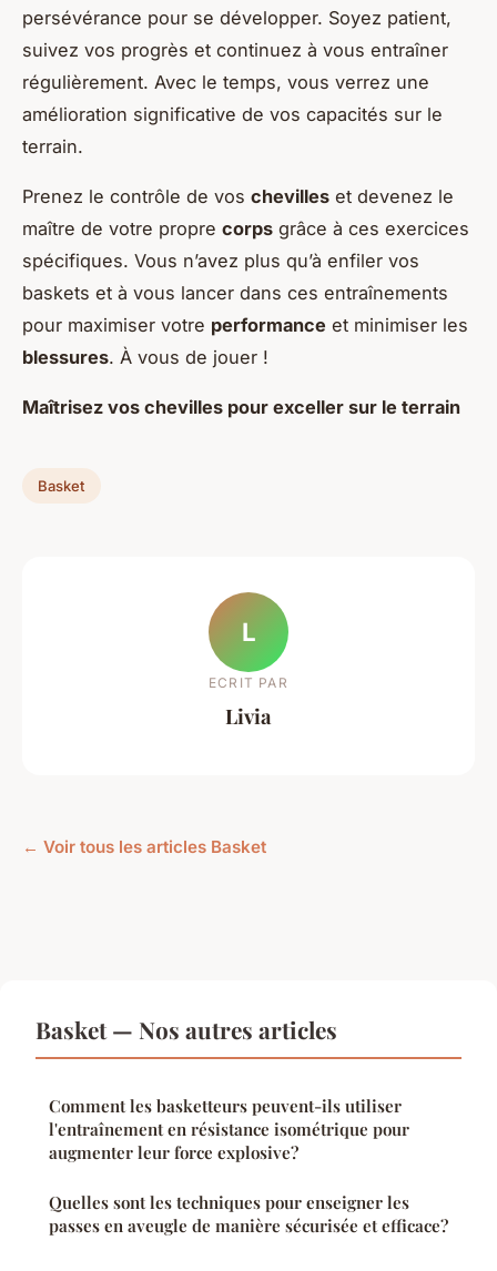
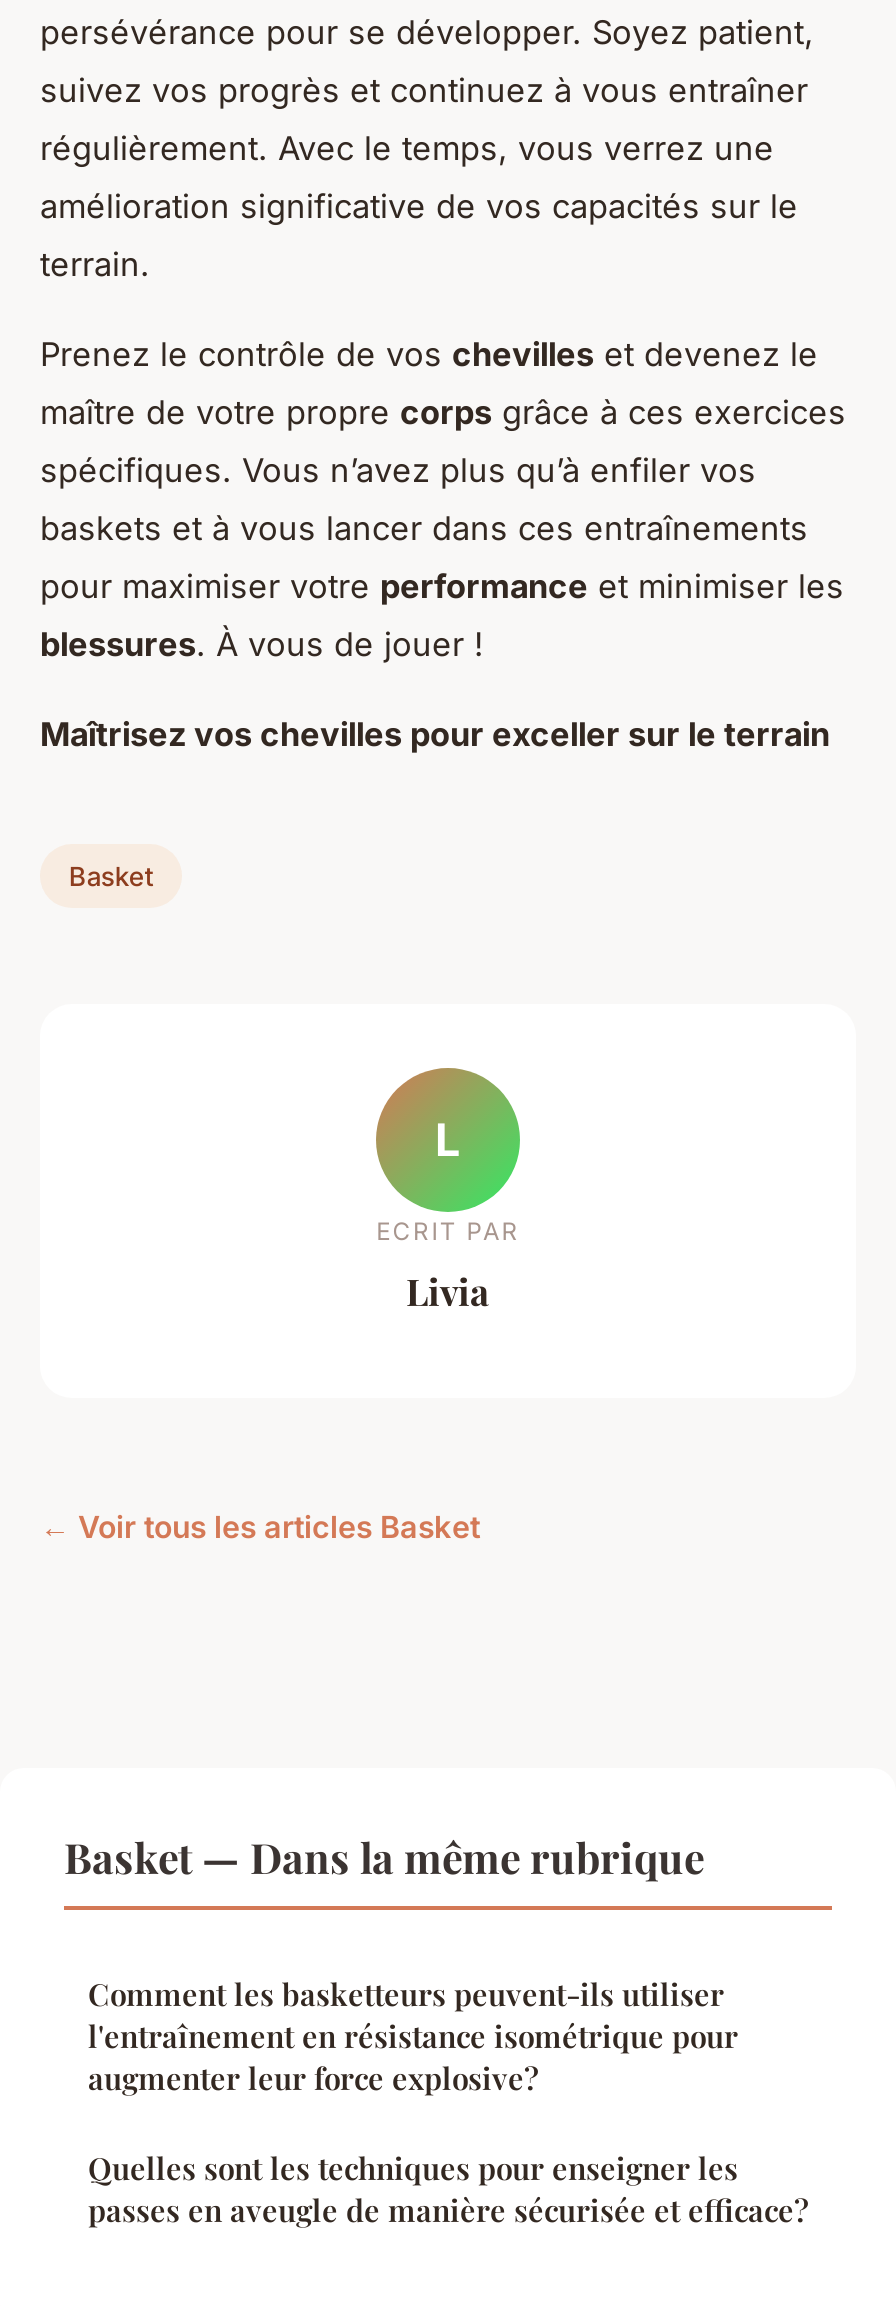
- Basket — Nos autres articles
+ Basket — Dans la même rubrique
